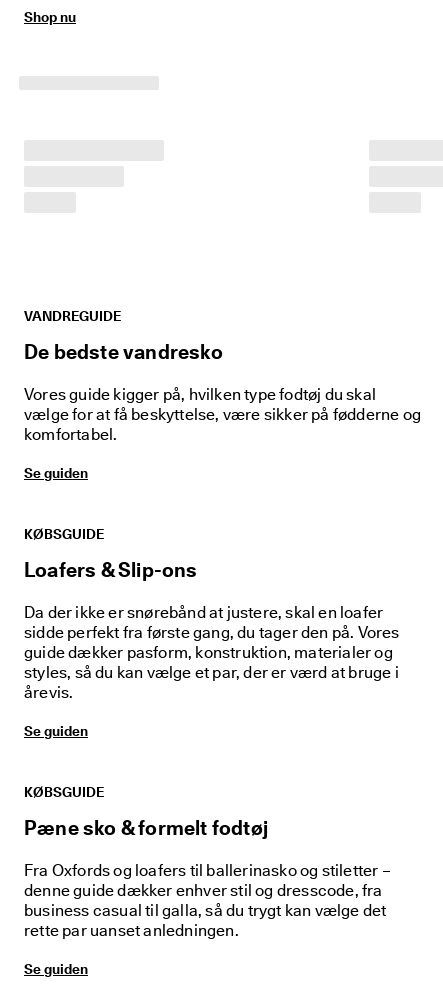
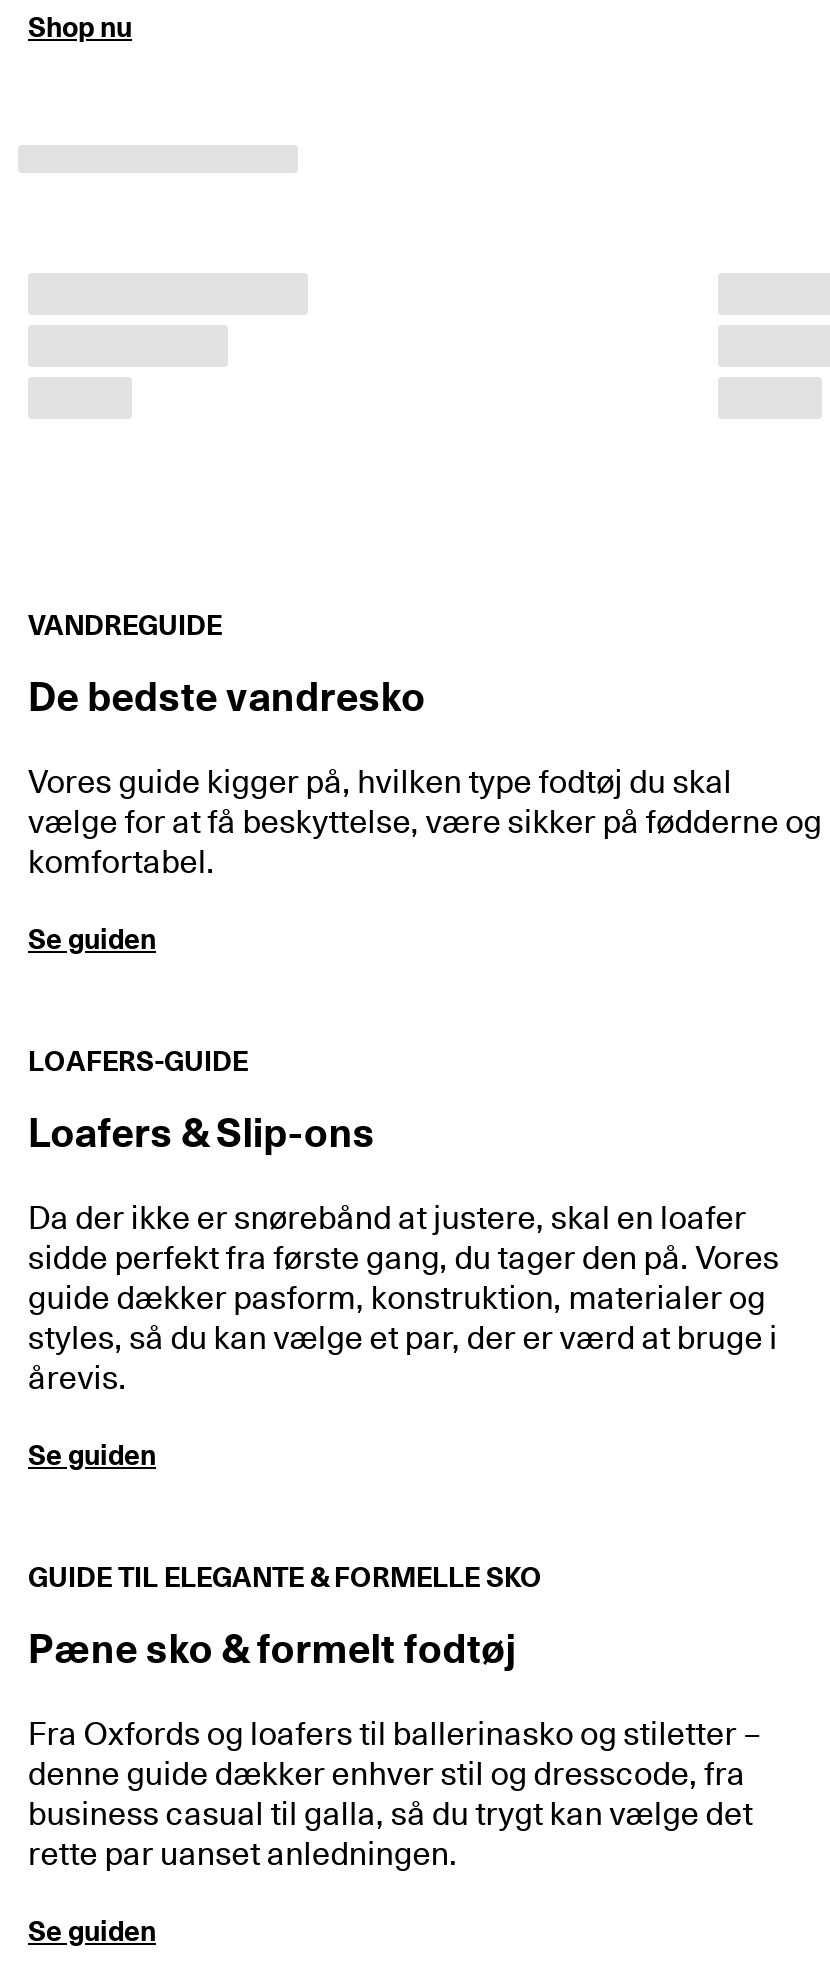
- KØBSGUIDE
+ LOAFERS-GUIDE

- KØBSGUIDE
+ GUIDE TIL ELEGANTE & FORMELLE SKO
